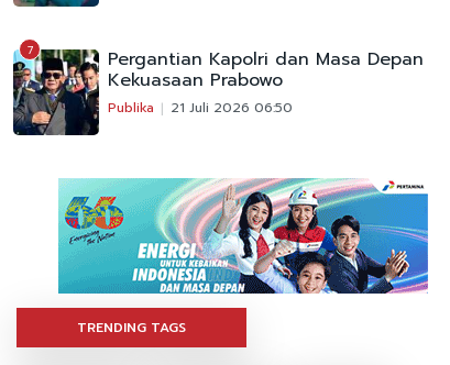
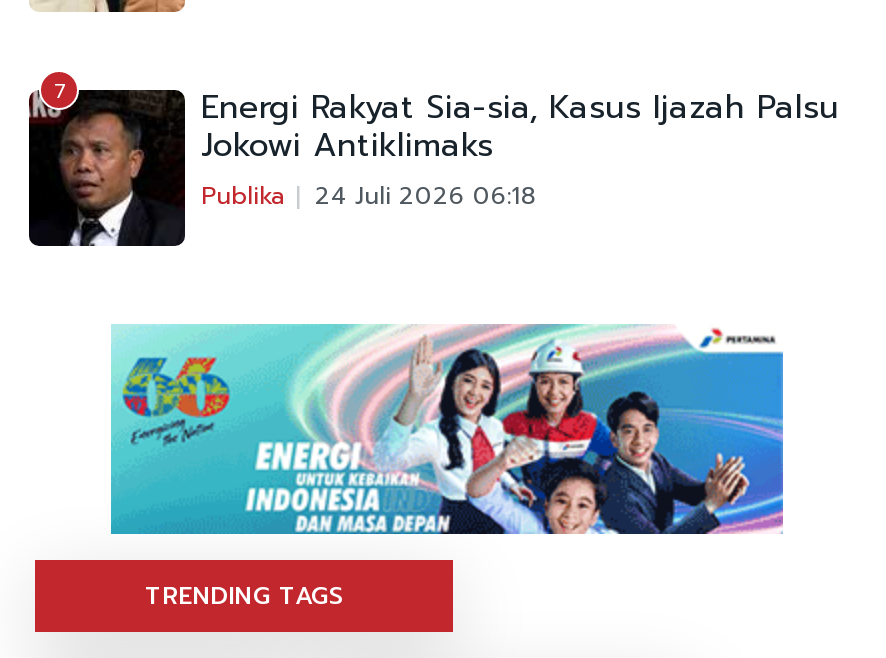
- [image]
- Pergantian Kapolri dan Masa Depan
- Kekuasaan Prabowo
+ [image]
+ Energi Rakyat Sia-sia, Kasus Ijazah Palsu
+ Jokowi Antiklimaks

- Publika 21 Juli 2026 06:50
+ Publika 24 Juli 2026 06:18
